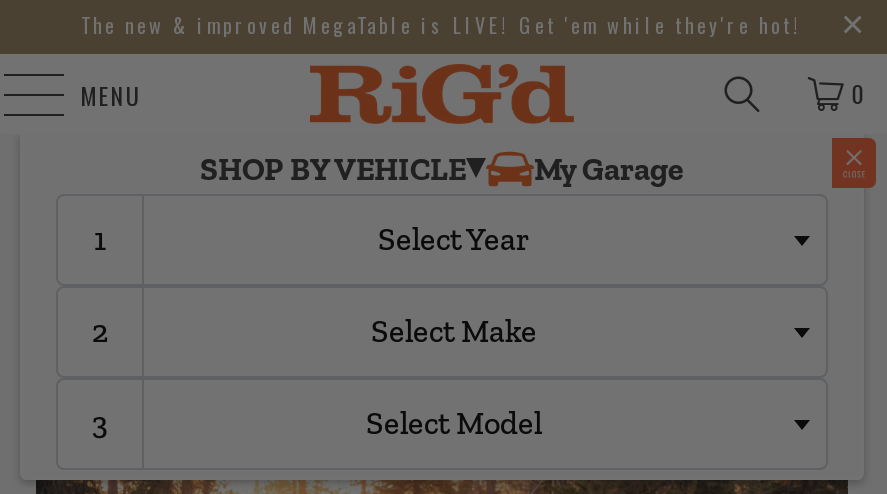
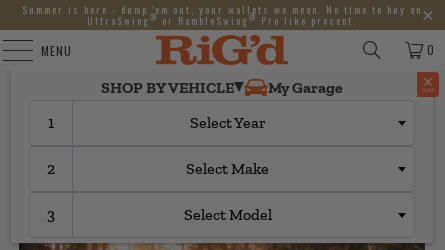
- The new & improved MegaTable is LIVE! Get 'em while they're hot!
+ Summer is here - dump 'em out, your wallets we mean. No time to buy an
+ UltraSwing® or RambleSwing® Pro like present.
